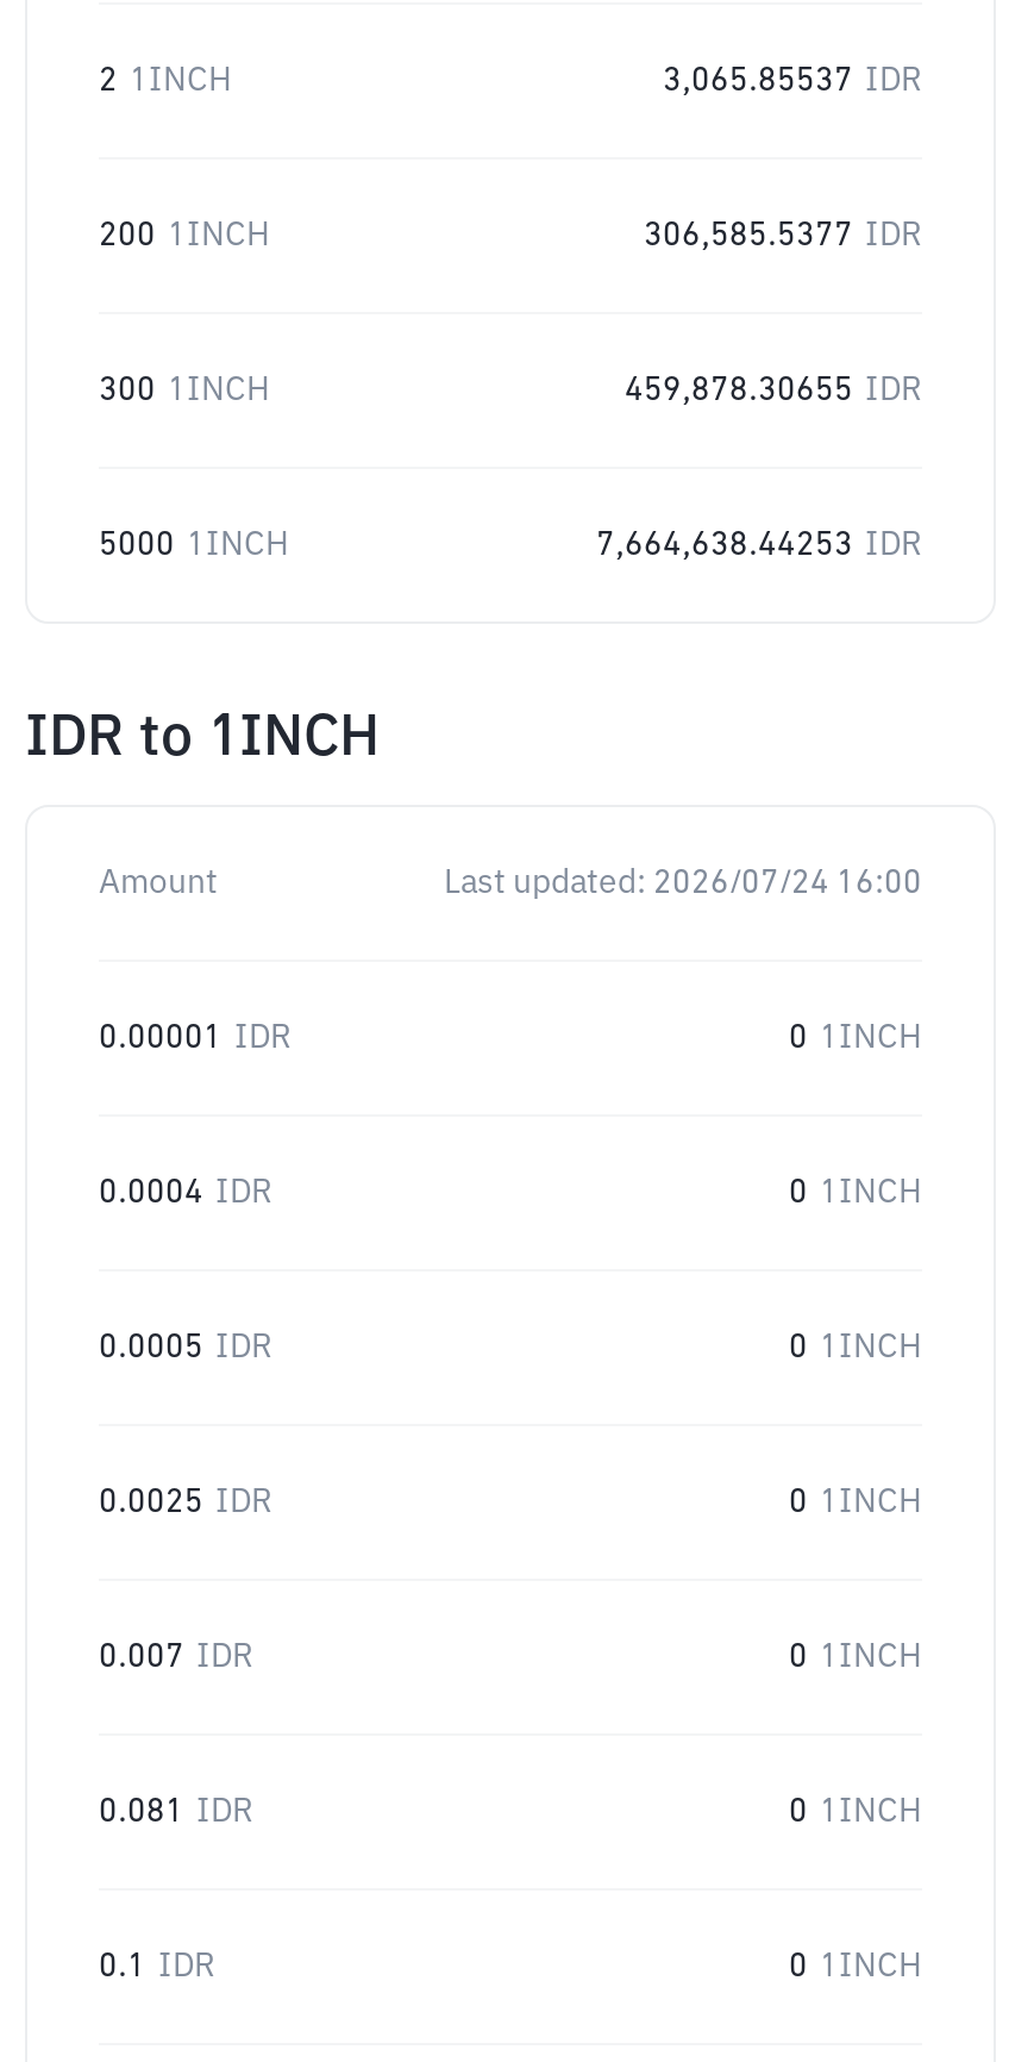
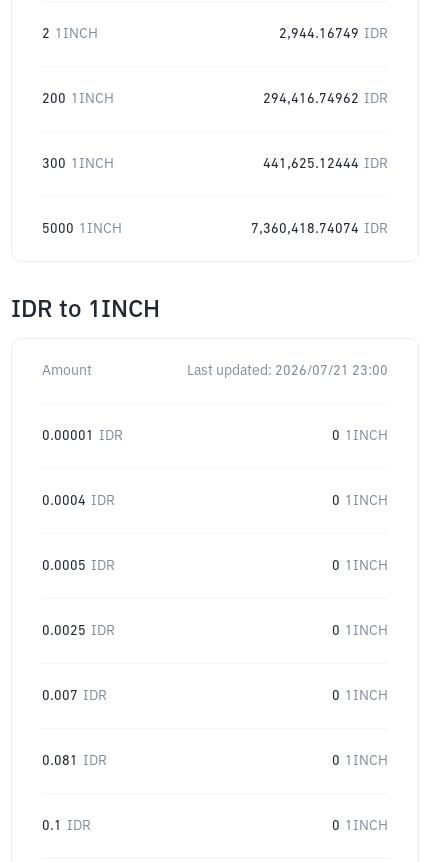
- 3,065.85537 IDR
+ 2,944.16749 IDR

- 306,585.5377 IDR
+ 294,416.74962 IDR

- 459,878.30655 IDR
+ 441,625.12444 IDR

- 7,664,638.44253 IDR
+ 7,360,418.74074 IDR

- Last updated: 2026/07/24 16:00
+ Last updated: 2026/07/21 23:00
